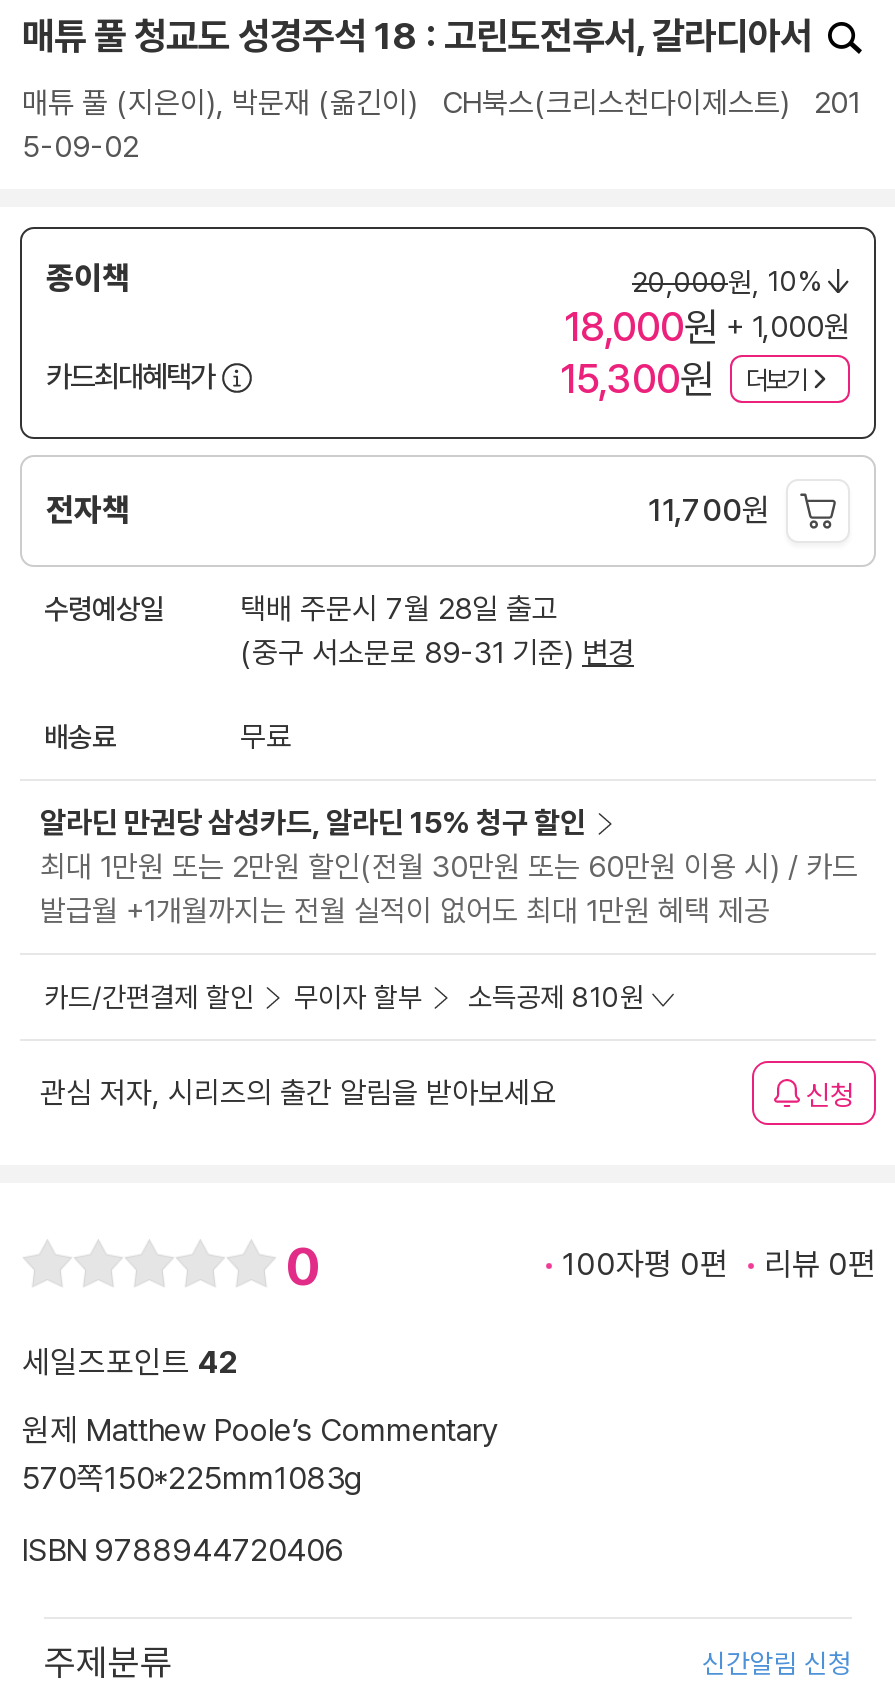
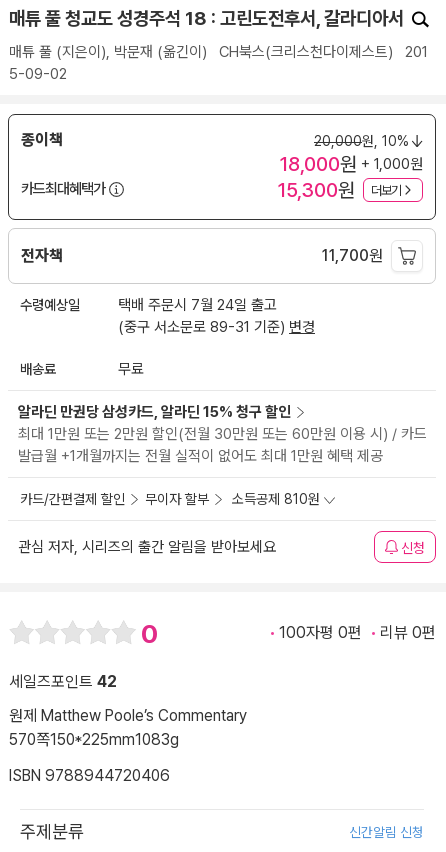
- 택배 주문시 7월 28일 출고
+ 택배 주문시 7월 24일 출고
